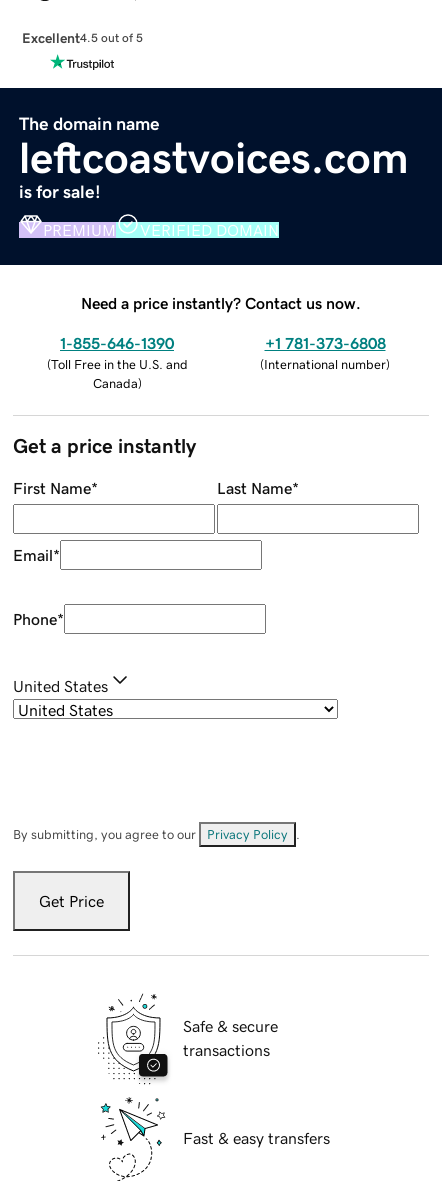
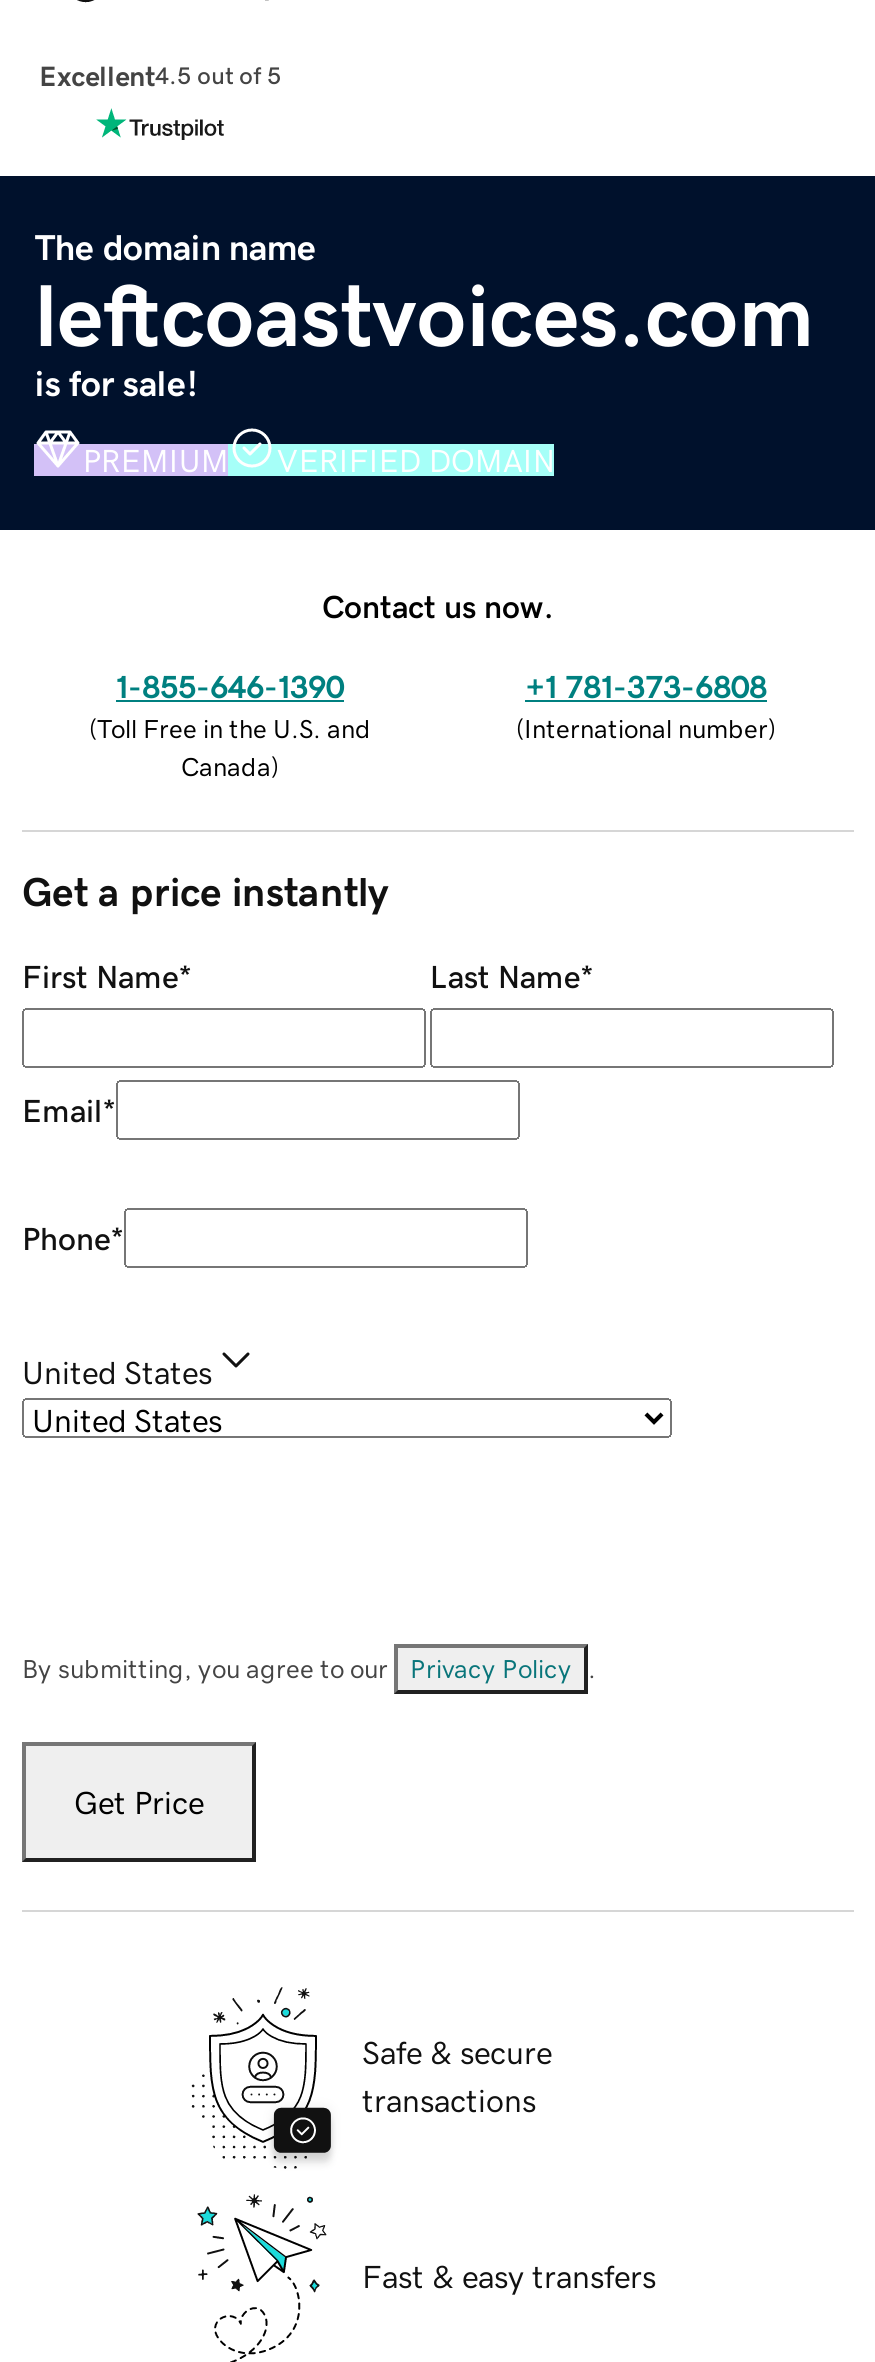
- Need a price instantly? Contact us now.
+ Contact us now.
